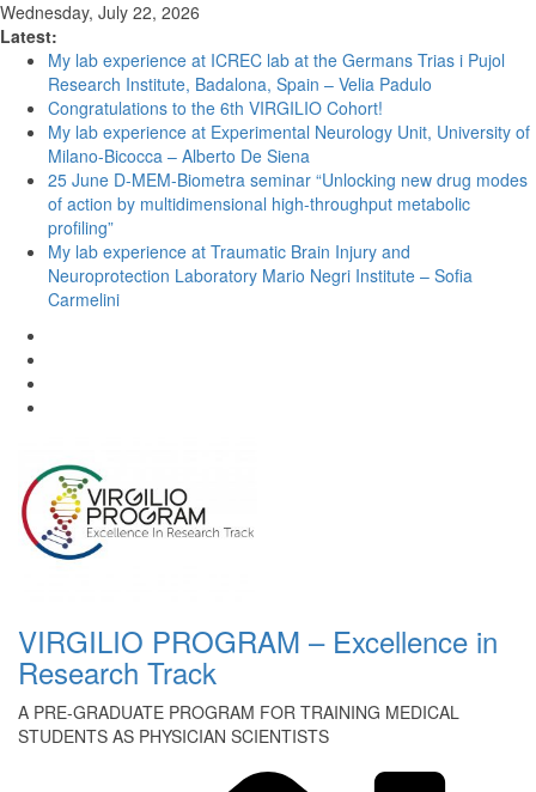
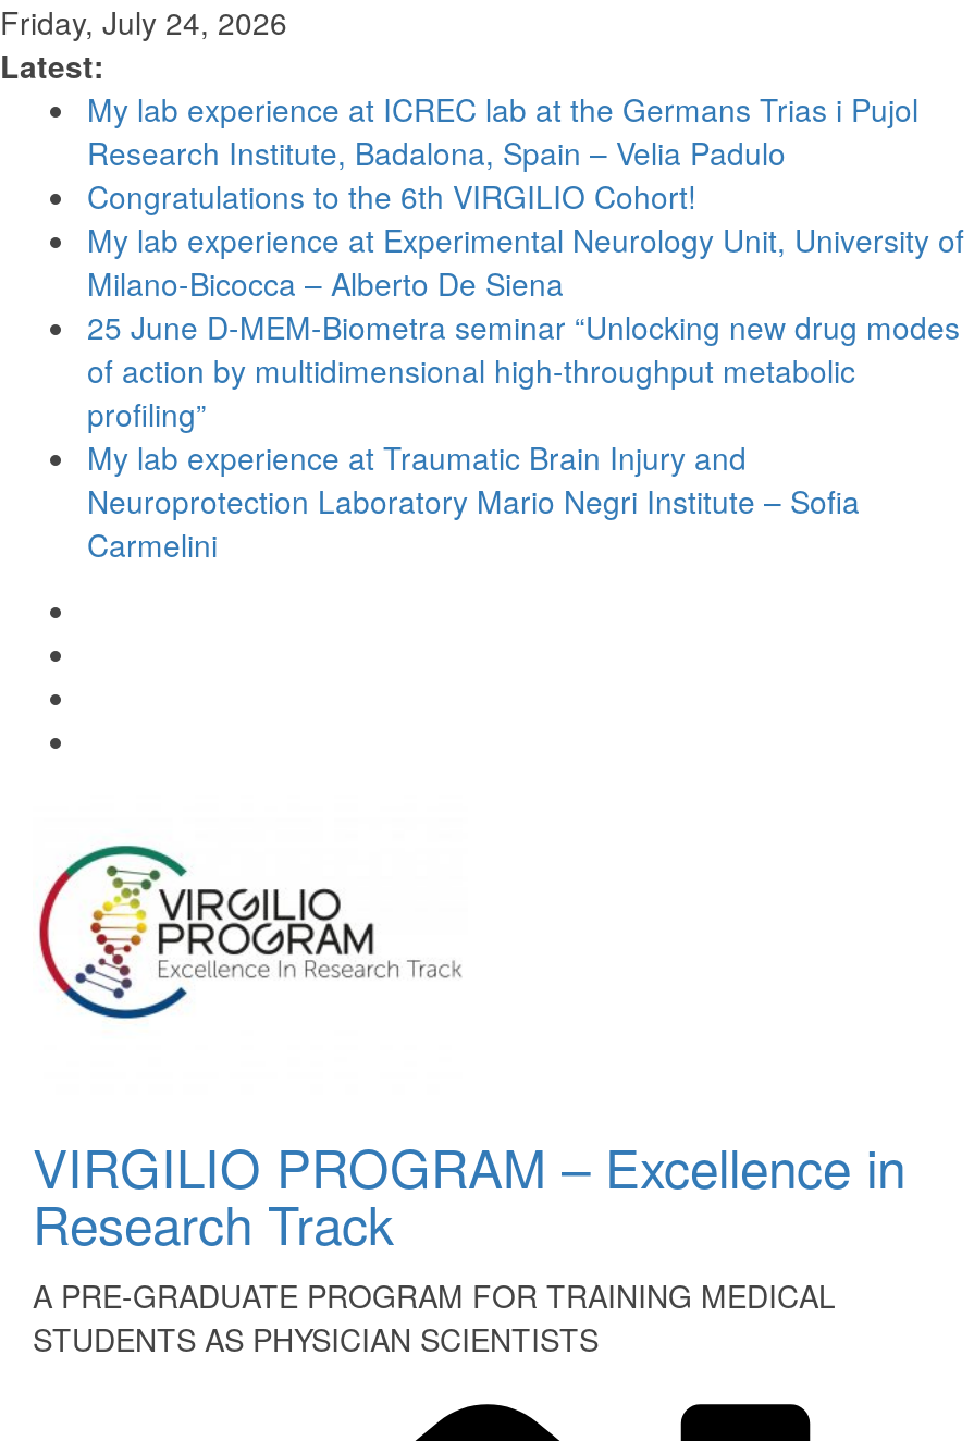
- Wednesday, July 22, 2026
+ Friday, July 24, 2026
